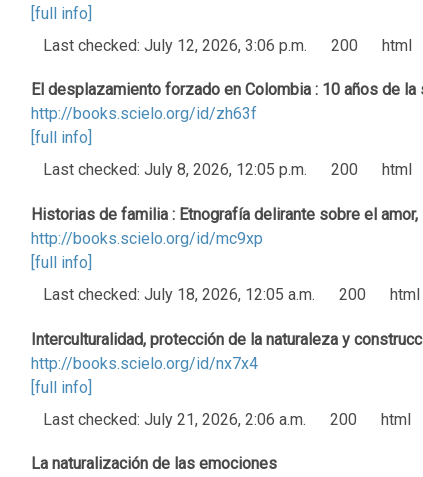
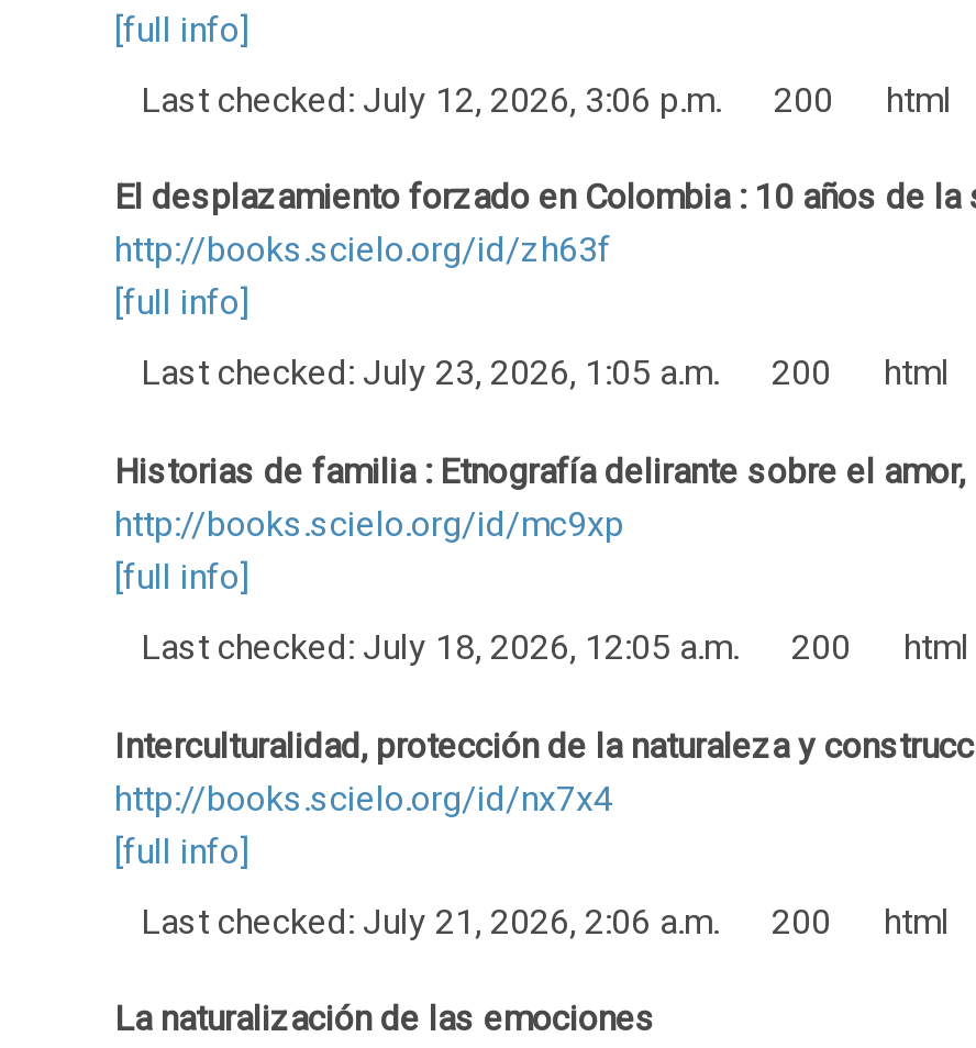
- Last checked: July 8, 2026, 12:05 p.m.
+ Last checked: July 23, 2026, 1:05 a.m.
